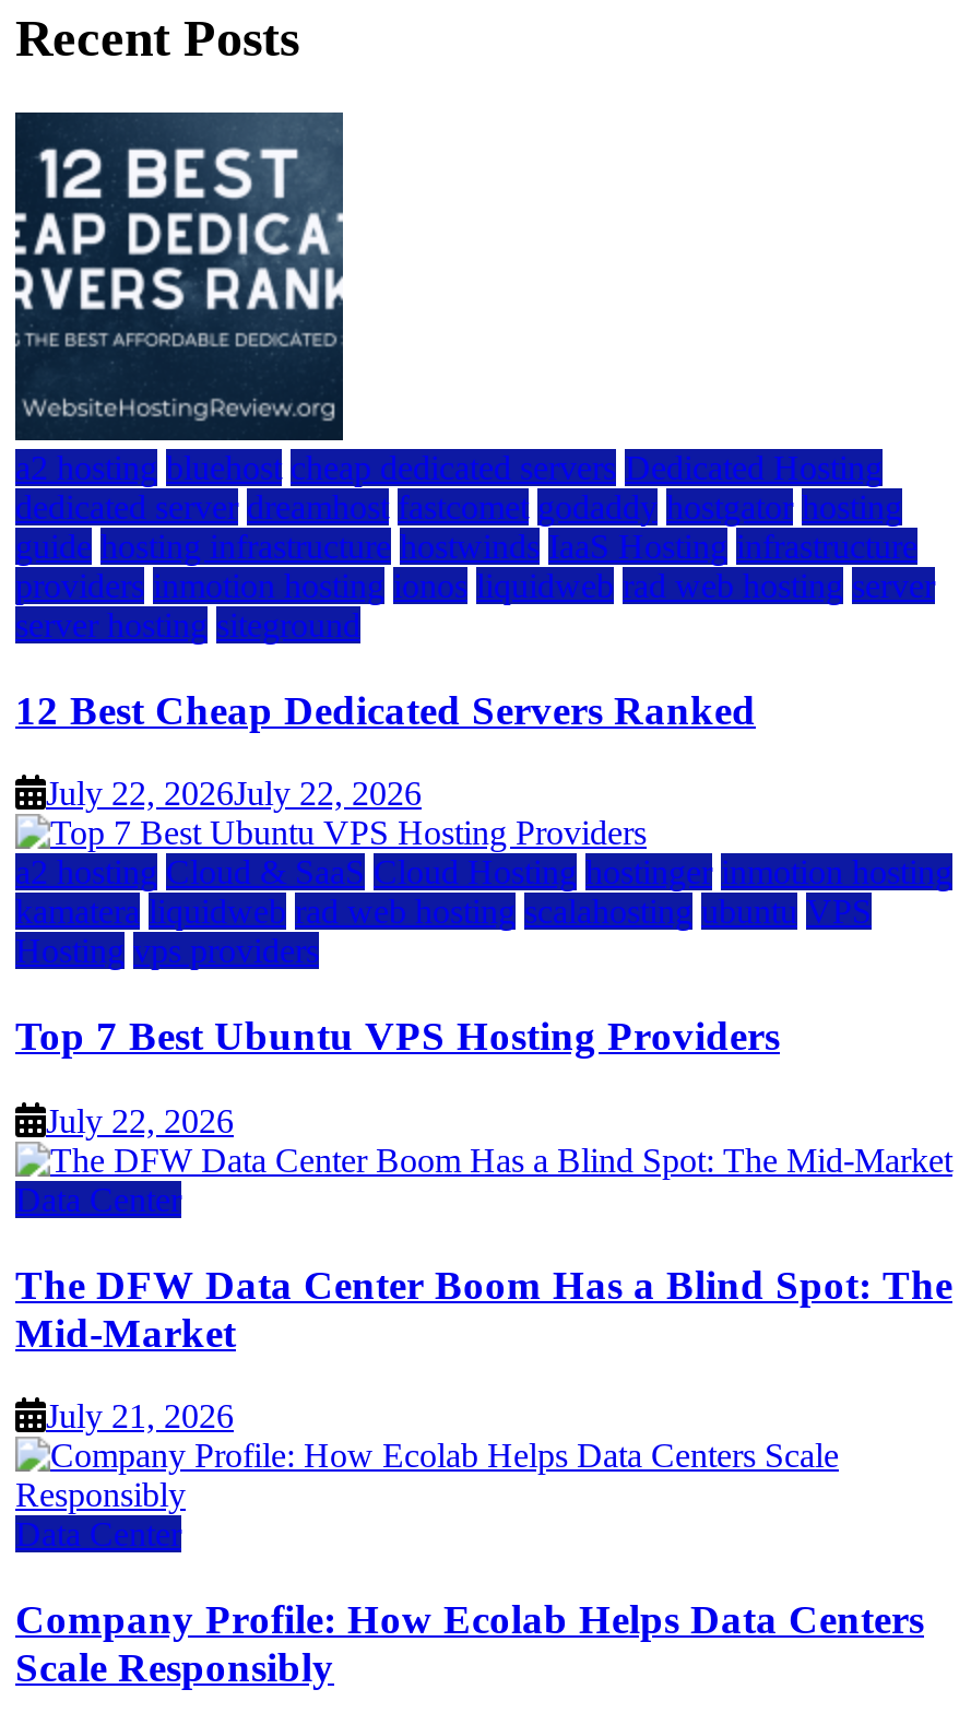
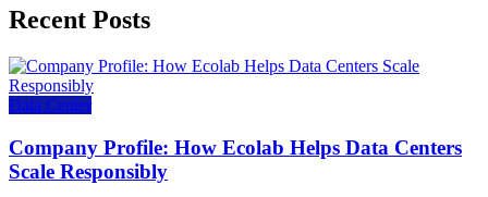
- [image]
- a2 hosting bluehost cheap dedicated servers Dedicated Hosting
- dedicated server dreamhost fastcomet godaddy hostgator hosting
- guide hosting infrastructure hostwinds IaaS Hosting infrastructure
- providers inmotion hosting ionos liquidweb rad web hosting server
- server hosting siteground
- 12 Best Cheap Dedicated Servers Ranked
- July 22, 2026July 22, 2026
- a2 hosting Cloud & SaaS Cloud Hosting hostinger inmotion hosting
- kamatera liquidweb rad web hosting scalahosting ubuntu VPS
- Hosting vps providers
- Top 7 Best Ubuntu VPS Hosting Providers
- July 22, 2026
- Data Center
- The DFW Data Center Boom Has a Blind Spot: The
- Mid-Market
- July 21, 2026
